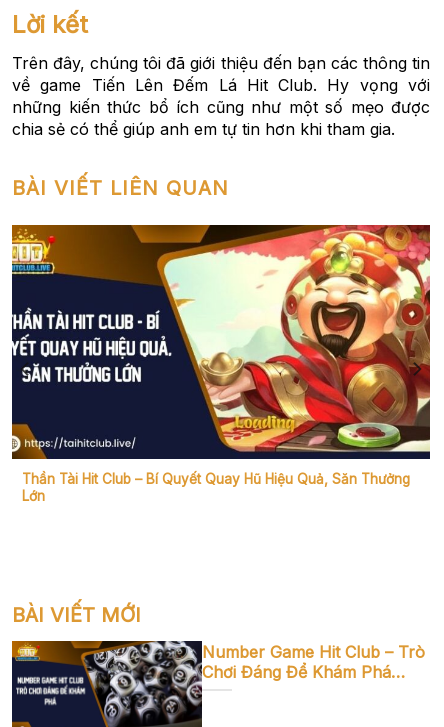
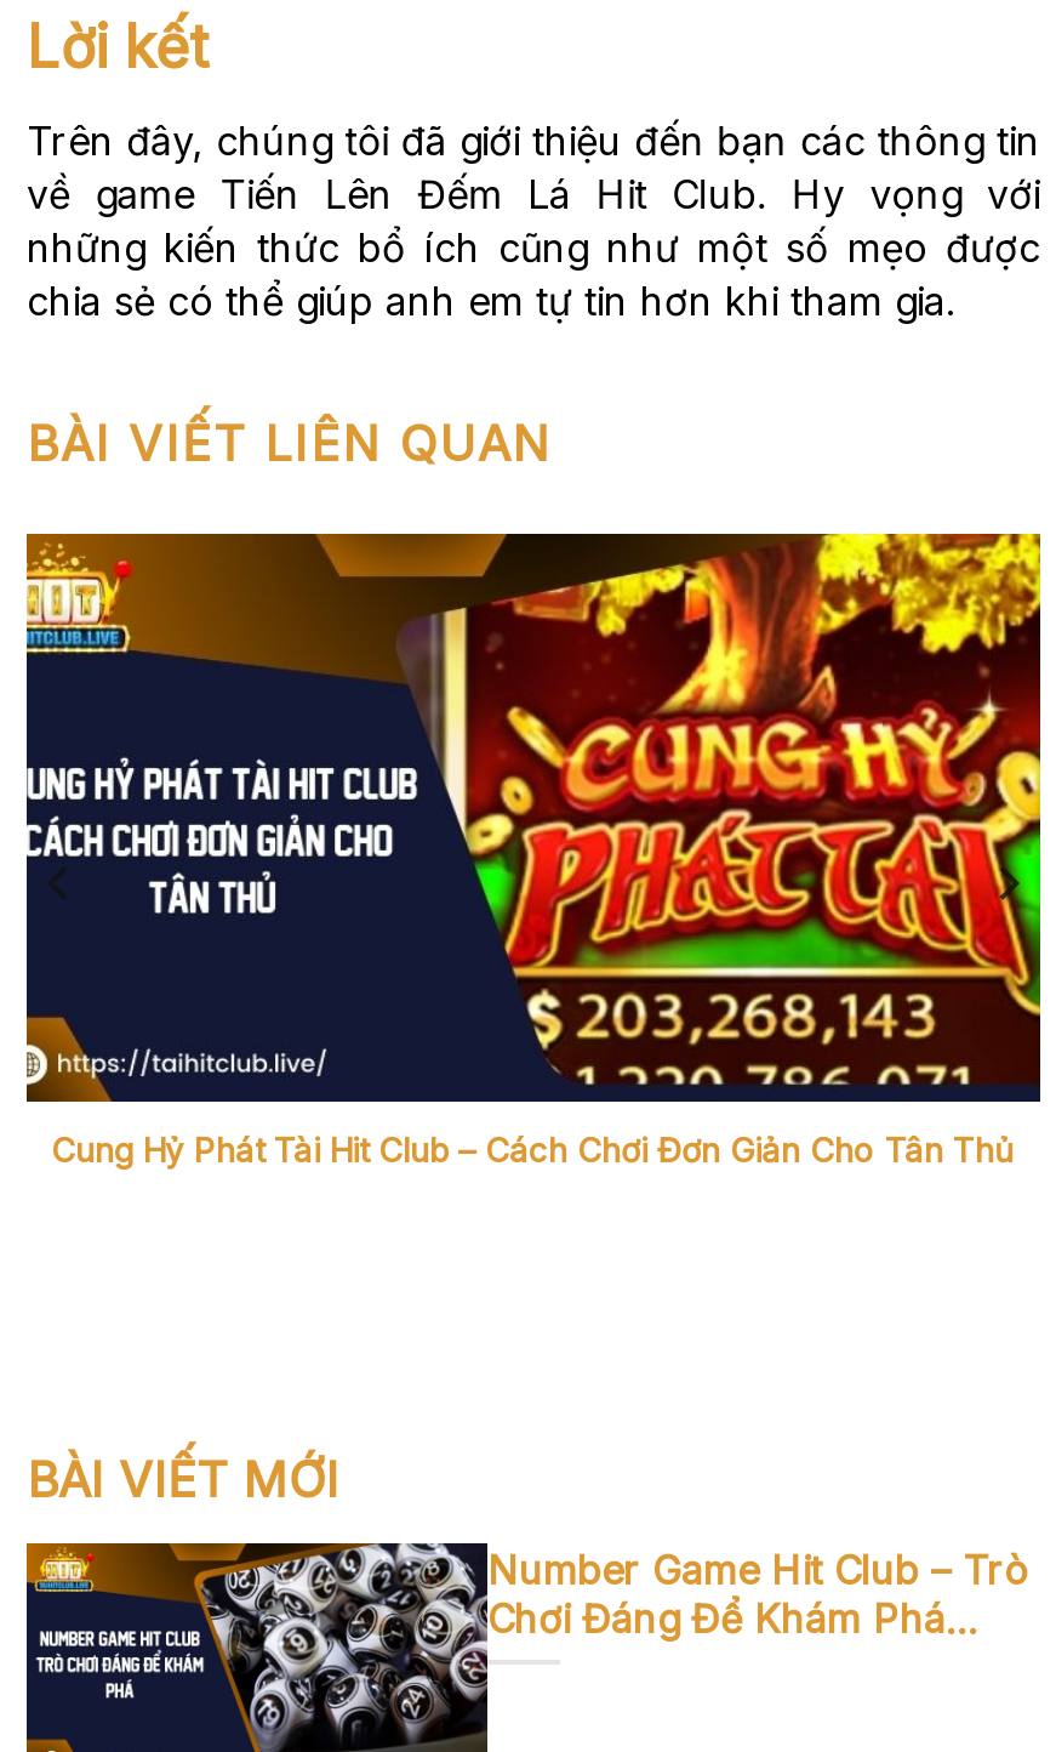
- [image]
- Thần Tài Hit Club – Bí Quyết Quay Hũ Hiệu Quả, Săn Thưởng
- Lớn
+ [image]
+ Cung Hỷ Phát Tài Hit Club – Cách Chơi Đơn Giản Cho Tân Thủ
